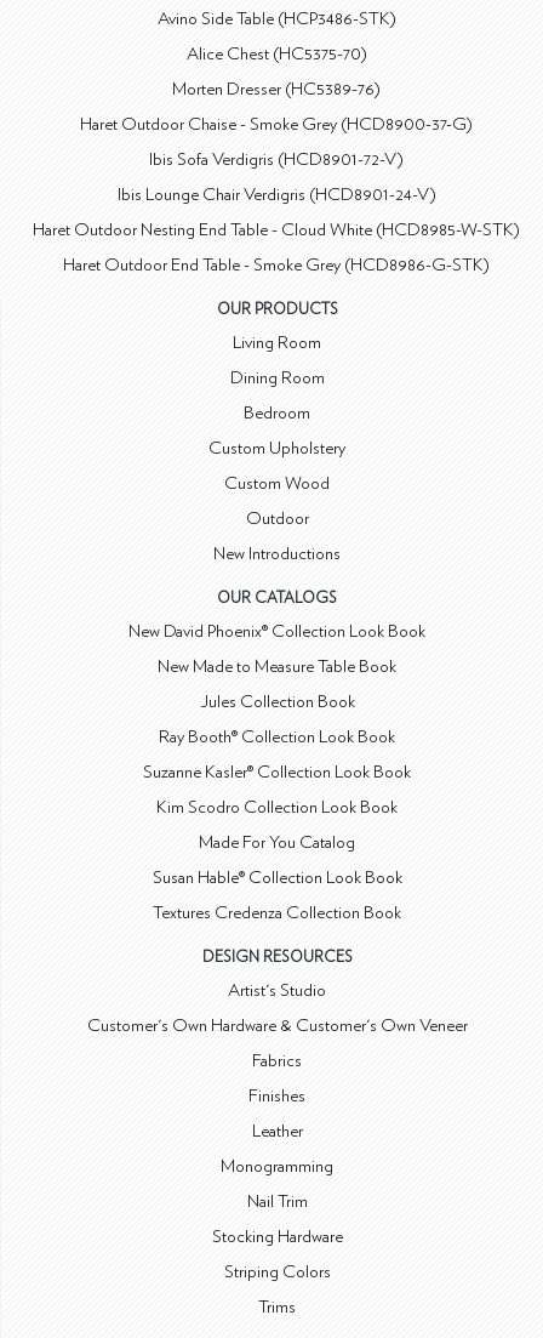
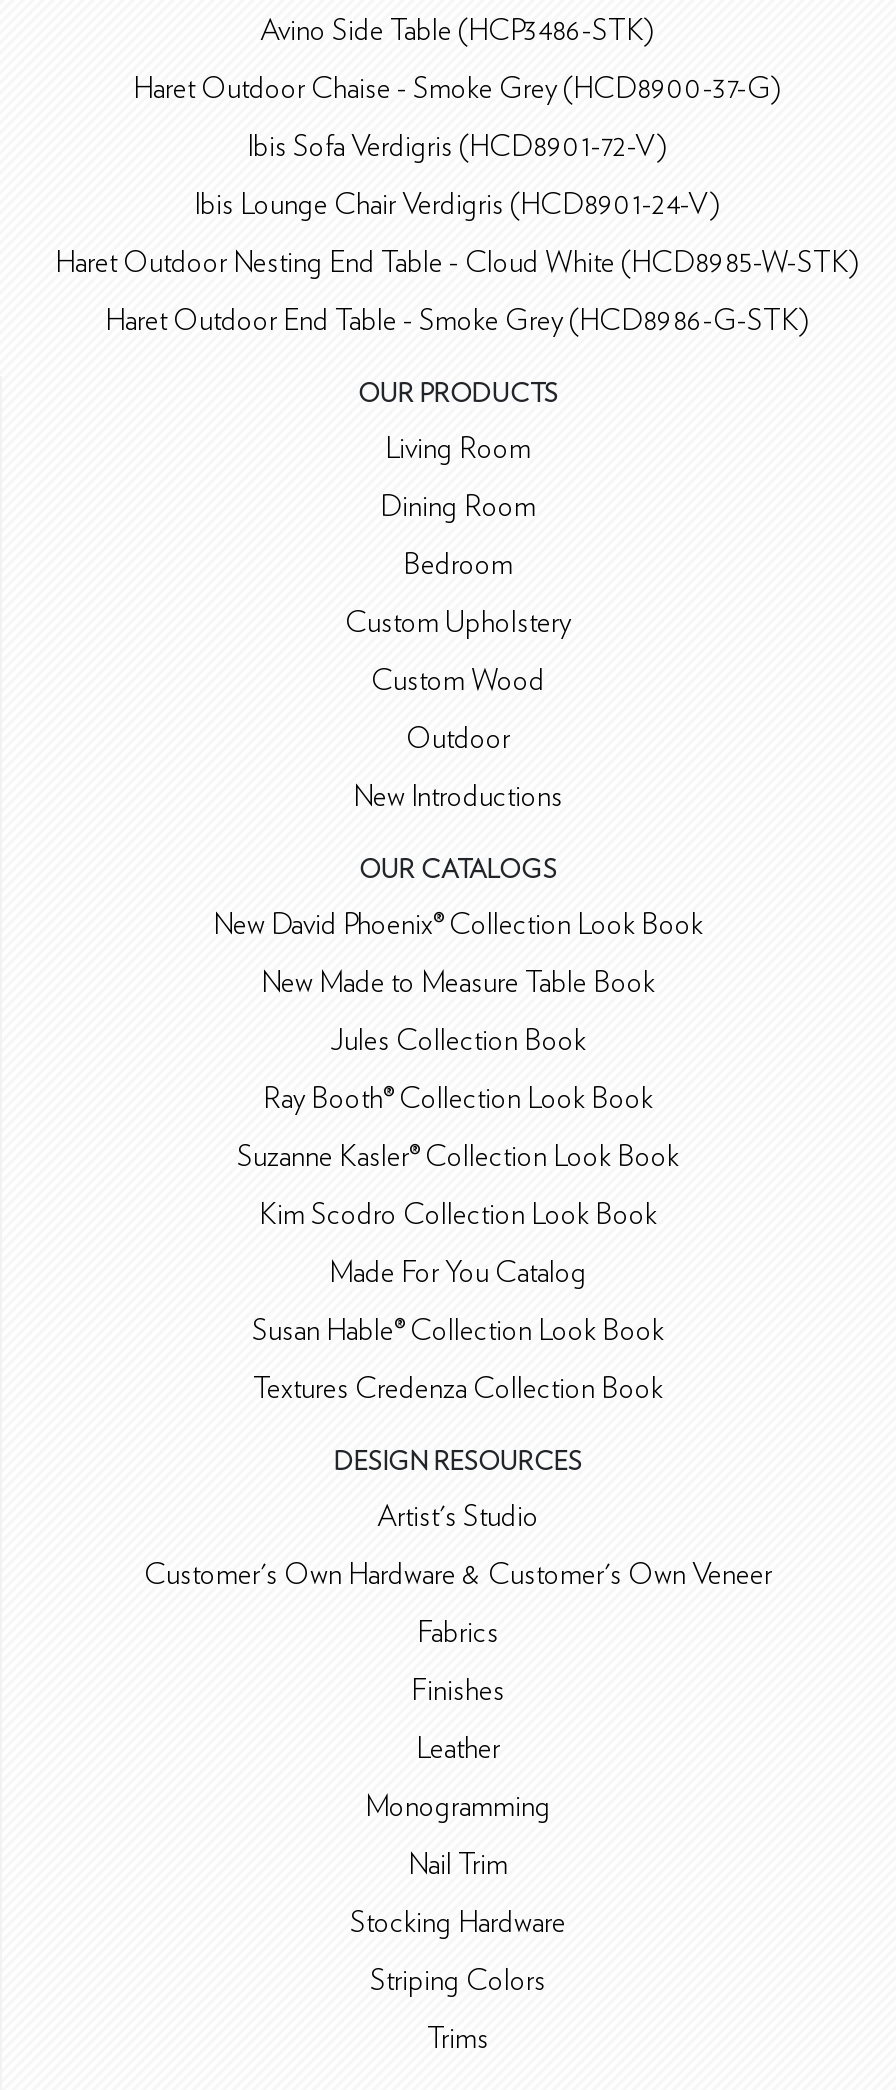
- Alice Chest (HC5375-70)
- Morten Dresser (HC5389-76)
